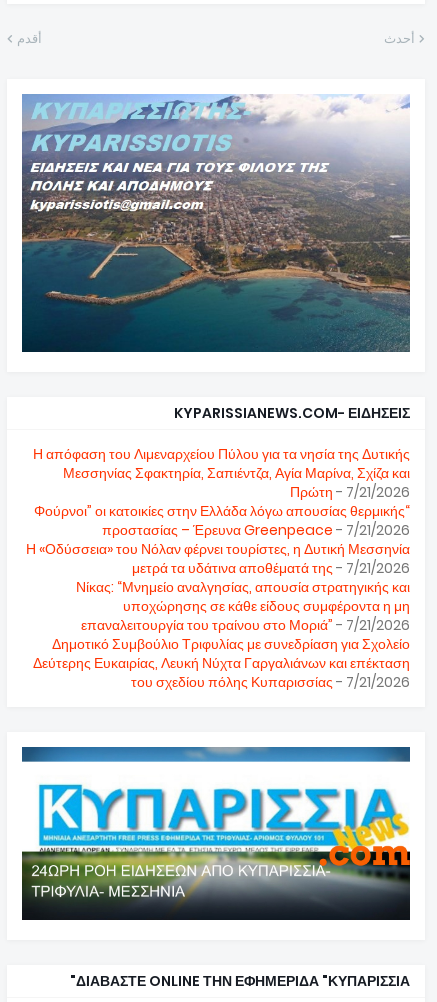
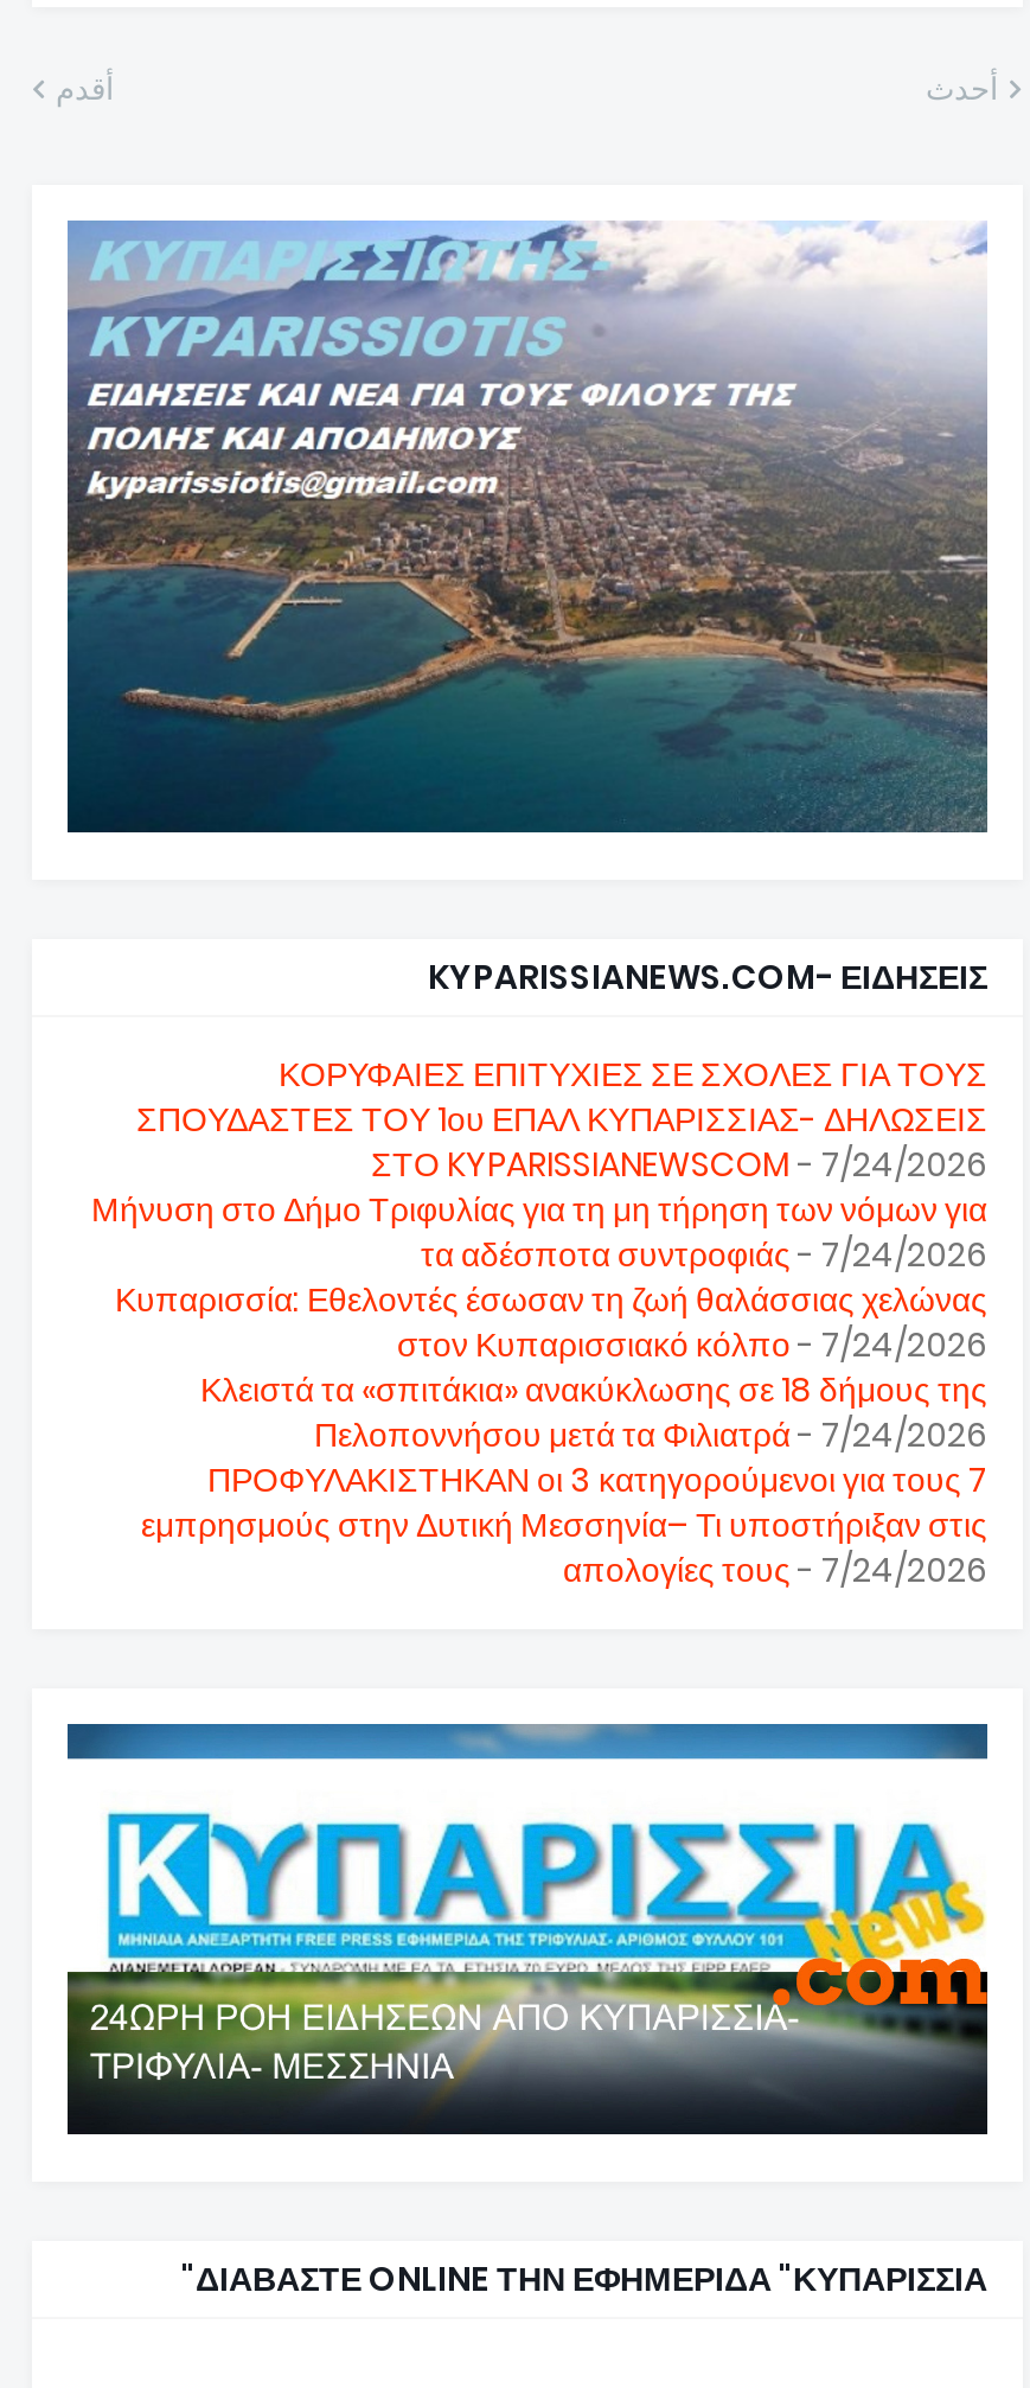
- Η απόφαση του Λιμεναρχείου Πύλου για τα νησία της Δυτικής
- Μεσσηνίας Σφακτηρία, Σαπιέντζα, Αγία Μαρίνα, Σχίζα και
- Πρώτη - 7/21/2026
- “Φούρνοι” οι κατοικίες στην Ελλάδα λόγω απουσίας θερμικής
- προστασίας – Έρευνα Greenpeace - 7/21/2026
- Η «Οδύσσεια» του Νόλαν φέρνει τουρίστες, η Δυτική Μεσσηνία
- μετρά τα υδάτινα αποθέματά της - 7/21/2026
- Νίκας: “Μνημείο αναλγησίας, απουσία στρατηγικής και
- υποχώρησης σε κάθε είδους συμφέροντα η μη
- επαναλειτουργία του τραίνου στο Μοριά”- 7/21/2026
- Δημοτικό Συμβούλιο Τριφυλίας με συνεδρίαση για Σχολείο
- Δεύτερης Ευκαιρίας, Λευκή Νύχτα Γαργαλιάνων και επέκταση
- του σχεδίου πόλης Κυπαρισσίας - 7/21/2026
+ ΚΟΡΥΦΑΙΕΣ ΕΠΙΤΥΧΙΕΣ ΣΕ ΣΧΟΛΕΣ ΓΙΑ ΤΟΥΣ
+ ΣΠΟΥΔΑΣΤΕΣ ΤΟΥ 1ου ΕΠΑΛ ΚΥΠΑΡΙΣΣΙΑΣ- ΔΗΛΩΣΕΙΣ
+ ΣΤΟ KYPARISSIANEWSCOM - 7/24/2026
+ Μήνυση στο Δήμο Τριφυλίας για τη μη τήρηση των νόμων για
+ τα αδέσποτα συντροφιάς - 7/24/2026
+ Κυπαρισσία: Εθελοντές έσωσαν τη ζωή θαλάσσιας χελώνας
+ στον Κυπαρισσιακό κόλπο - 7/24/2026
+ Κλειστά τα «σπιτάκια» ανακύκλωσης σε 18 δήμους της
+ Πελοποννήσου μετά τα Φιλιατρά - 7/24/2026
+ ΠΡΟΦΥΛΑΚΙΣΤΗΚΑΝ οι 3 κατηγορούμενοι για τους 7
+ εμπρησμούς στην Δυτική Μεσσηνία– Τι υποστήριξαν στις
+ απολογίες τους - 7/24/2026
